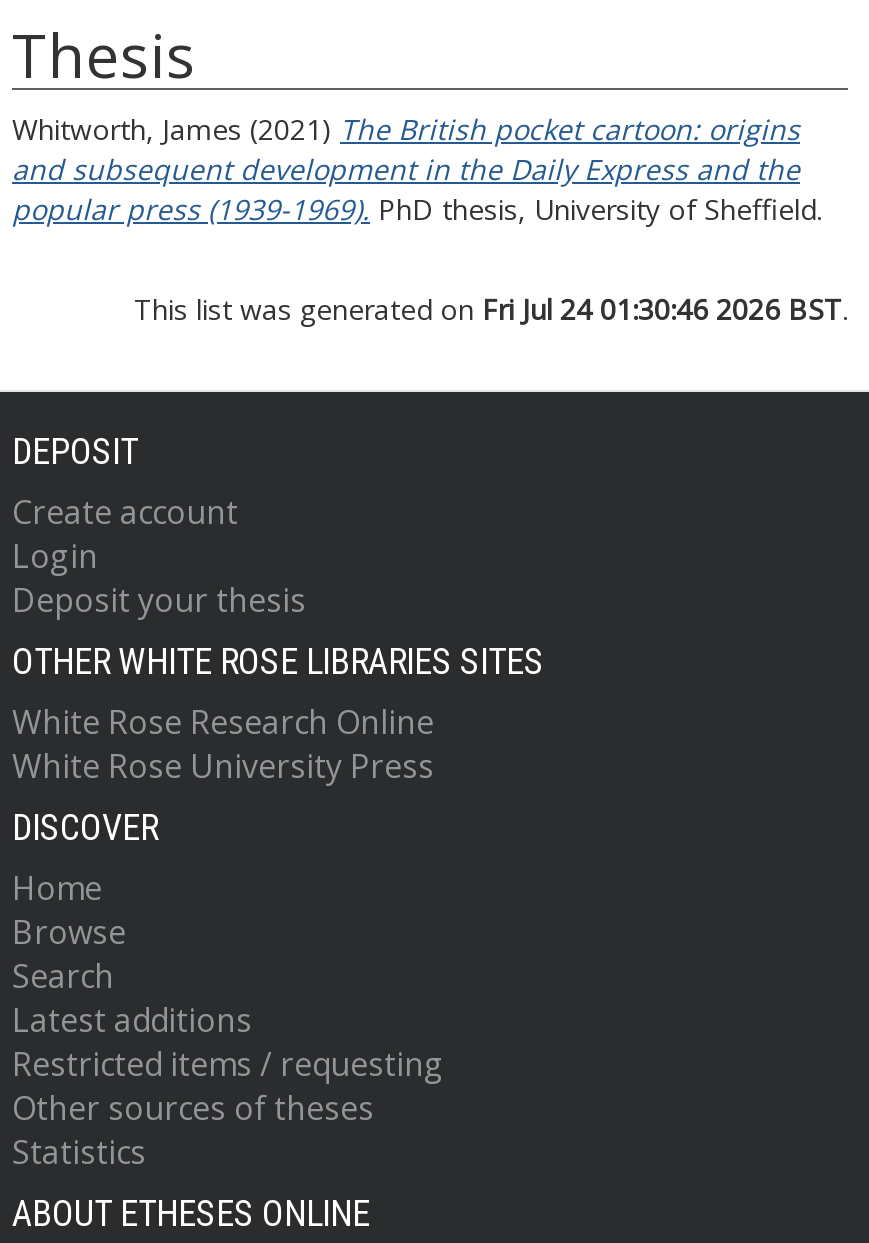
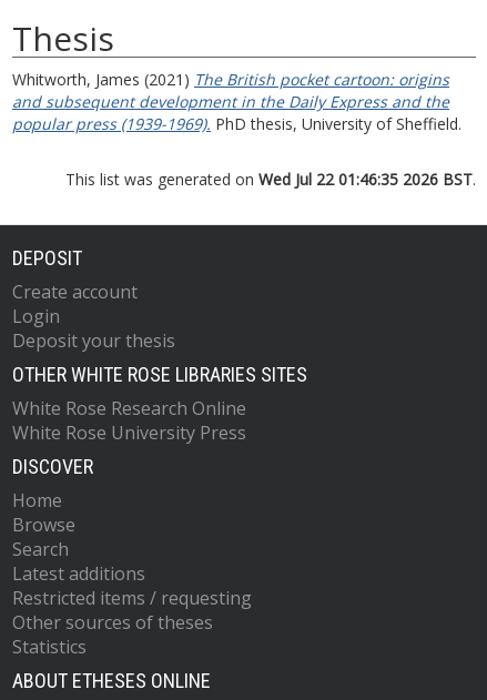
- This list was generated on Fri Jul 24 01:30:46 2026 BST.
+ This list was generated on Wed Jul 22 01:46:35 2026 BST.
